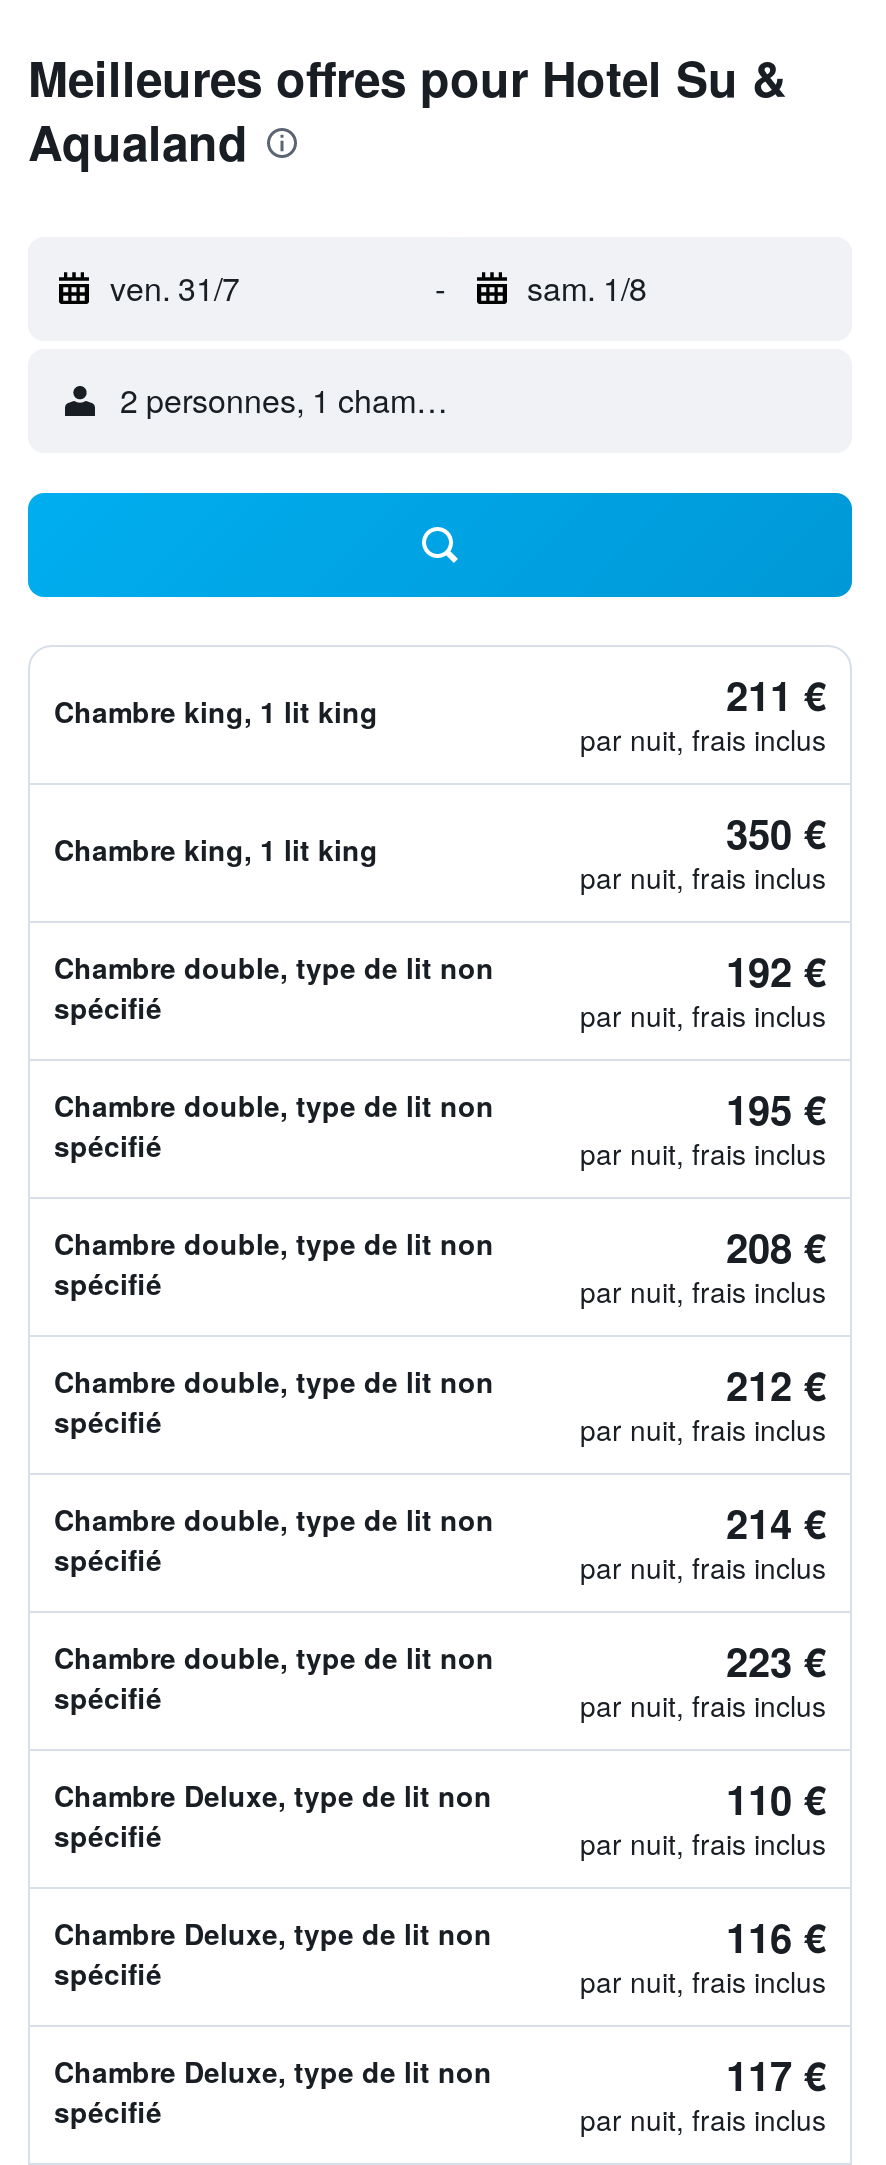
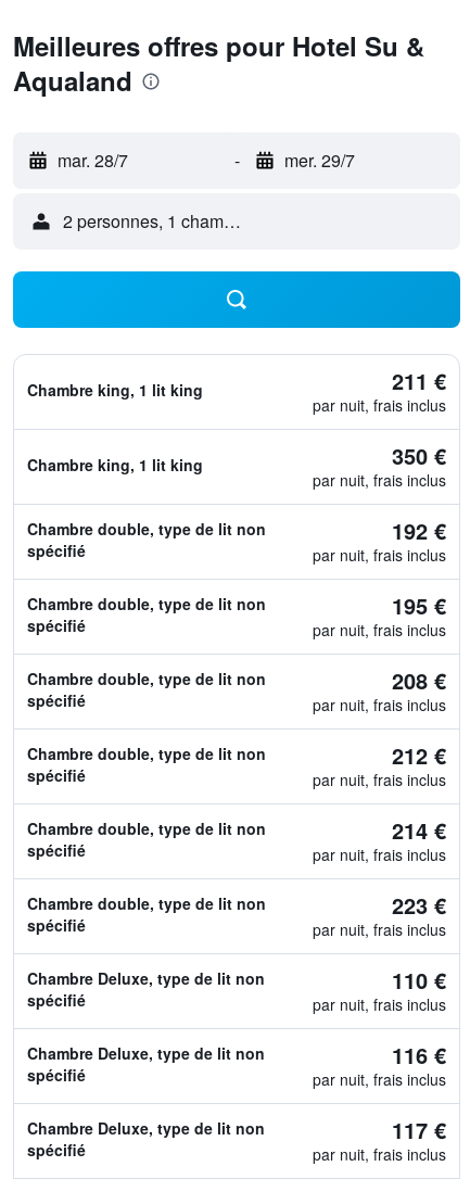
- ven. 31/7
+ mar. 28/7

- sam. 1/8
+ mer. 29/7
